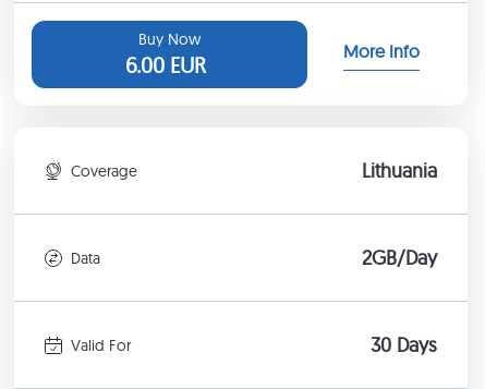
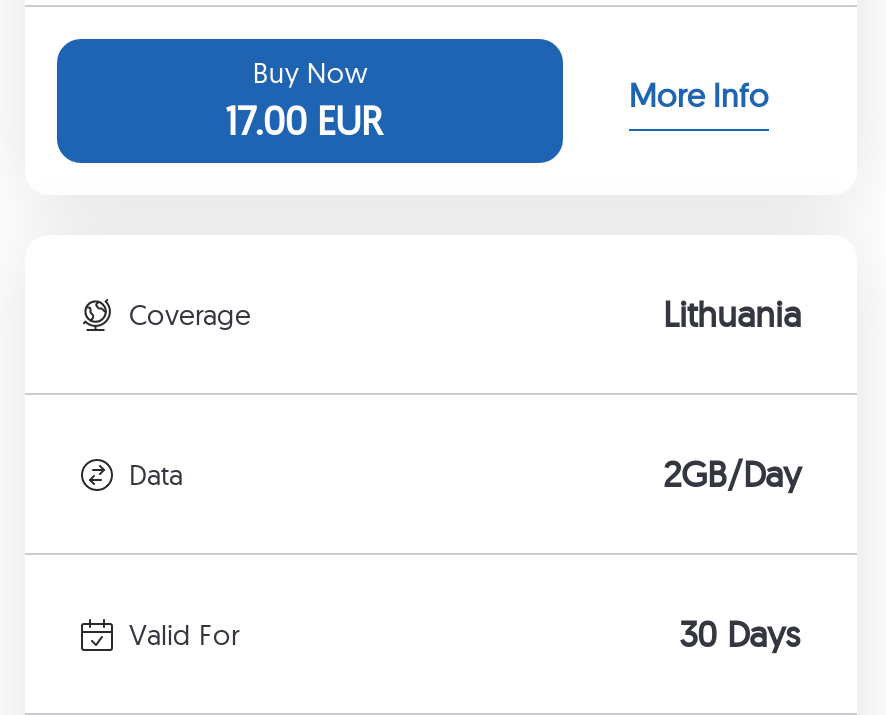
- 6.00 EUR
+ 17.00 EUR
